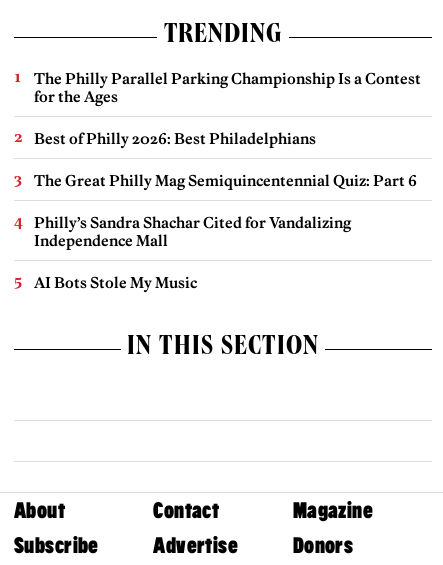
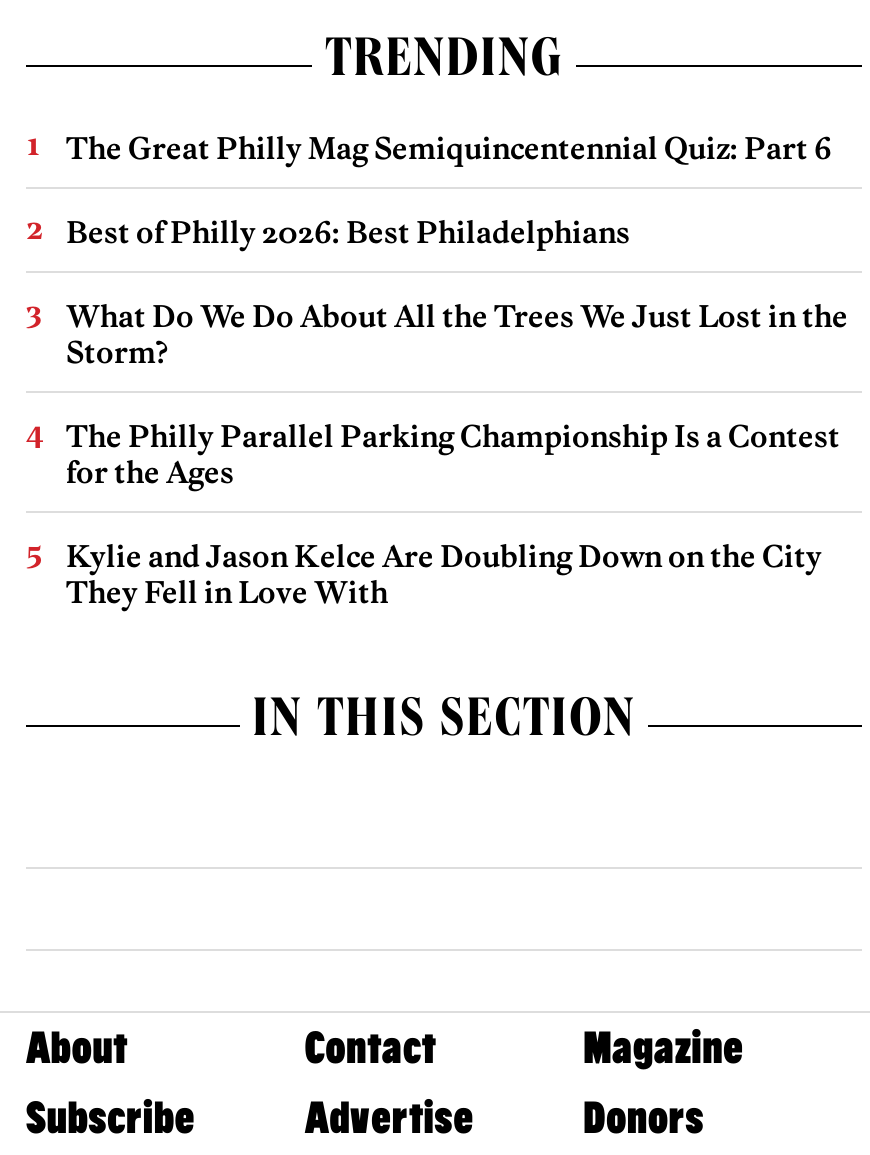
+ What Do We Do About All the Trees We Just Lost in the
+ Storm?

moved down: The Philly Parallel Parking Championship Is a Contest | for the Ages

moved up: Best of Philly 2026: Best Philadelphians | The Great Philly Mag Semiquincentennial Quiz: Part 6

- Philly’s Sandra Shachar Cited for Vandalizing
- Independence Mall
- AI Bots Stole My Music
+ Kylie and Jason Kelce Are Doubling Down on the City
+ They Fell in Love With
